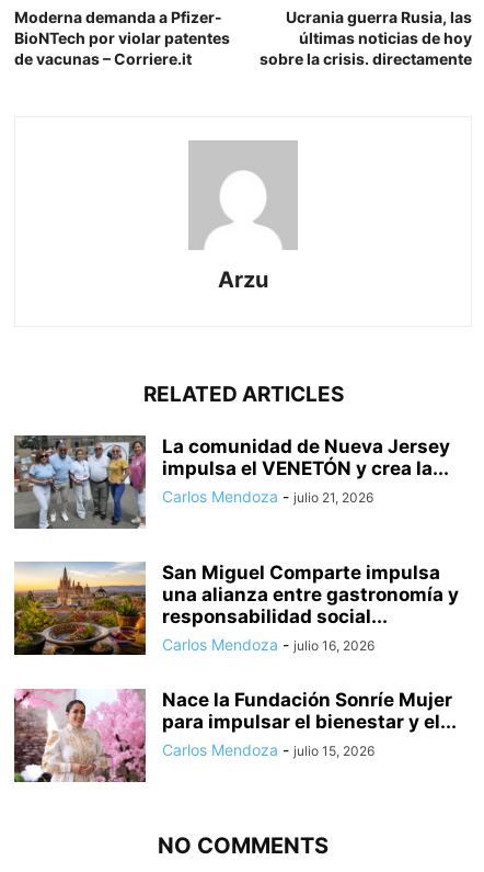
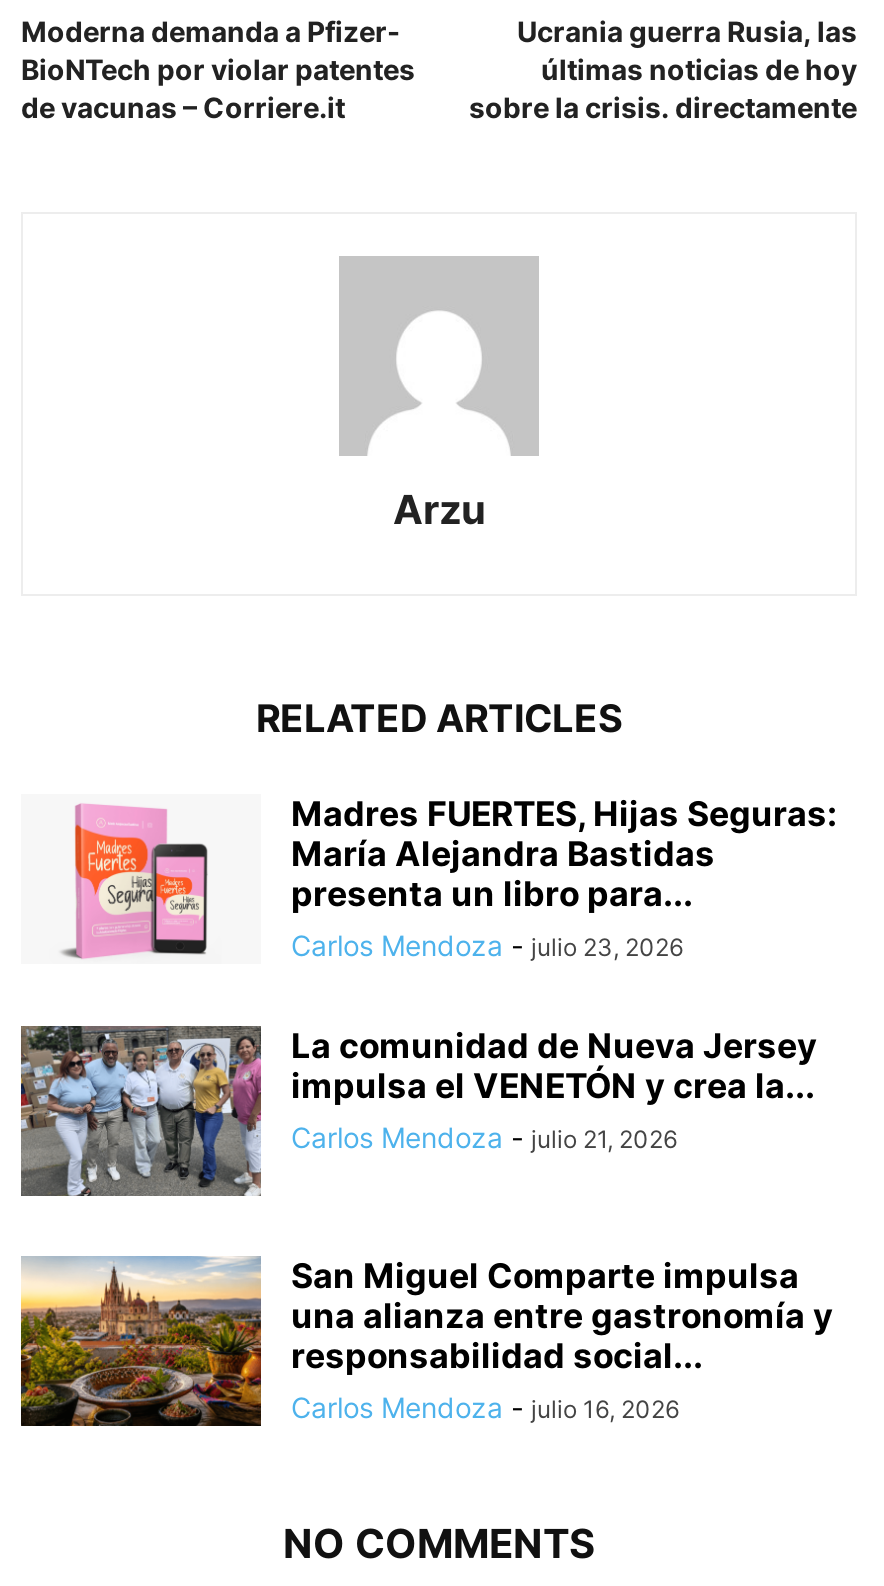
+ [image]

+ Madres FUERTES, Hijas Seguras:
+ María Alejandra Bastidas
+ presenta un libro para...
+ Carlos Mendoza - julio 23, 2026

moved down: [image] | La comunidad de Nueva Jersey | impulsa el VENETÓN y crea la... | Carlos Mendoza - julio 21, 2026 | San Miguel Comparte impulsa | una alianza entre gastronomía y | responsabilidad social... | Carlos Mendoza - julio 16, 2026

- [image]
- Nace la Fundación Sonríe Mujer
- para impulsar el bienestar y el...
- Carlos Mendoza - julio 15, 2026
